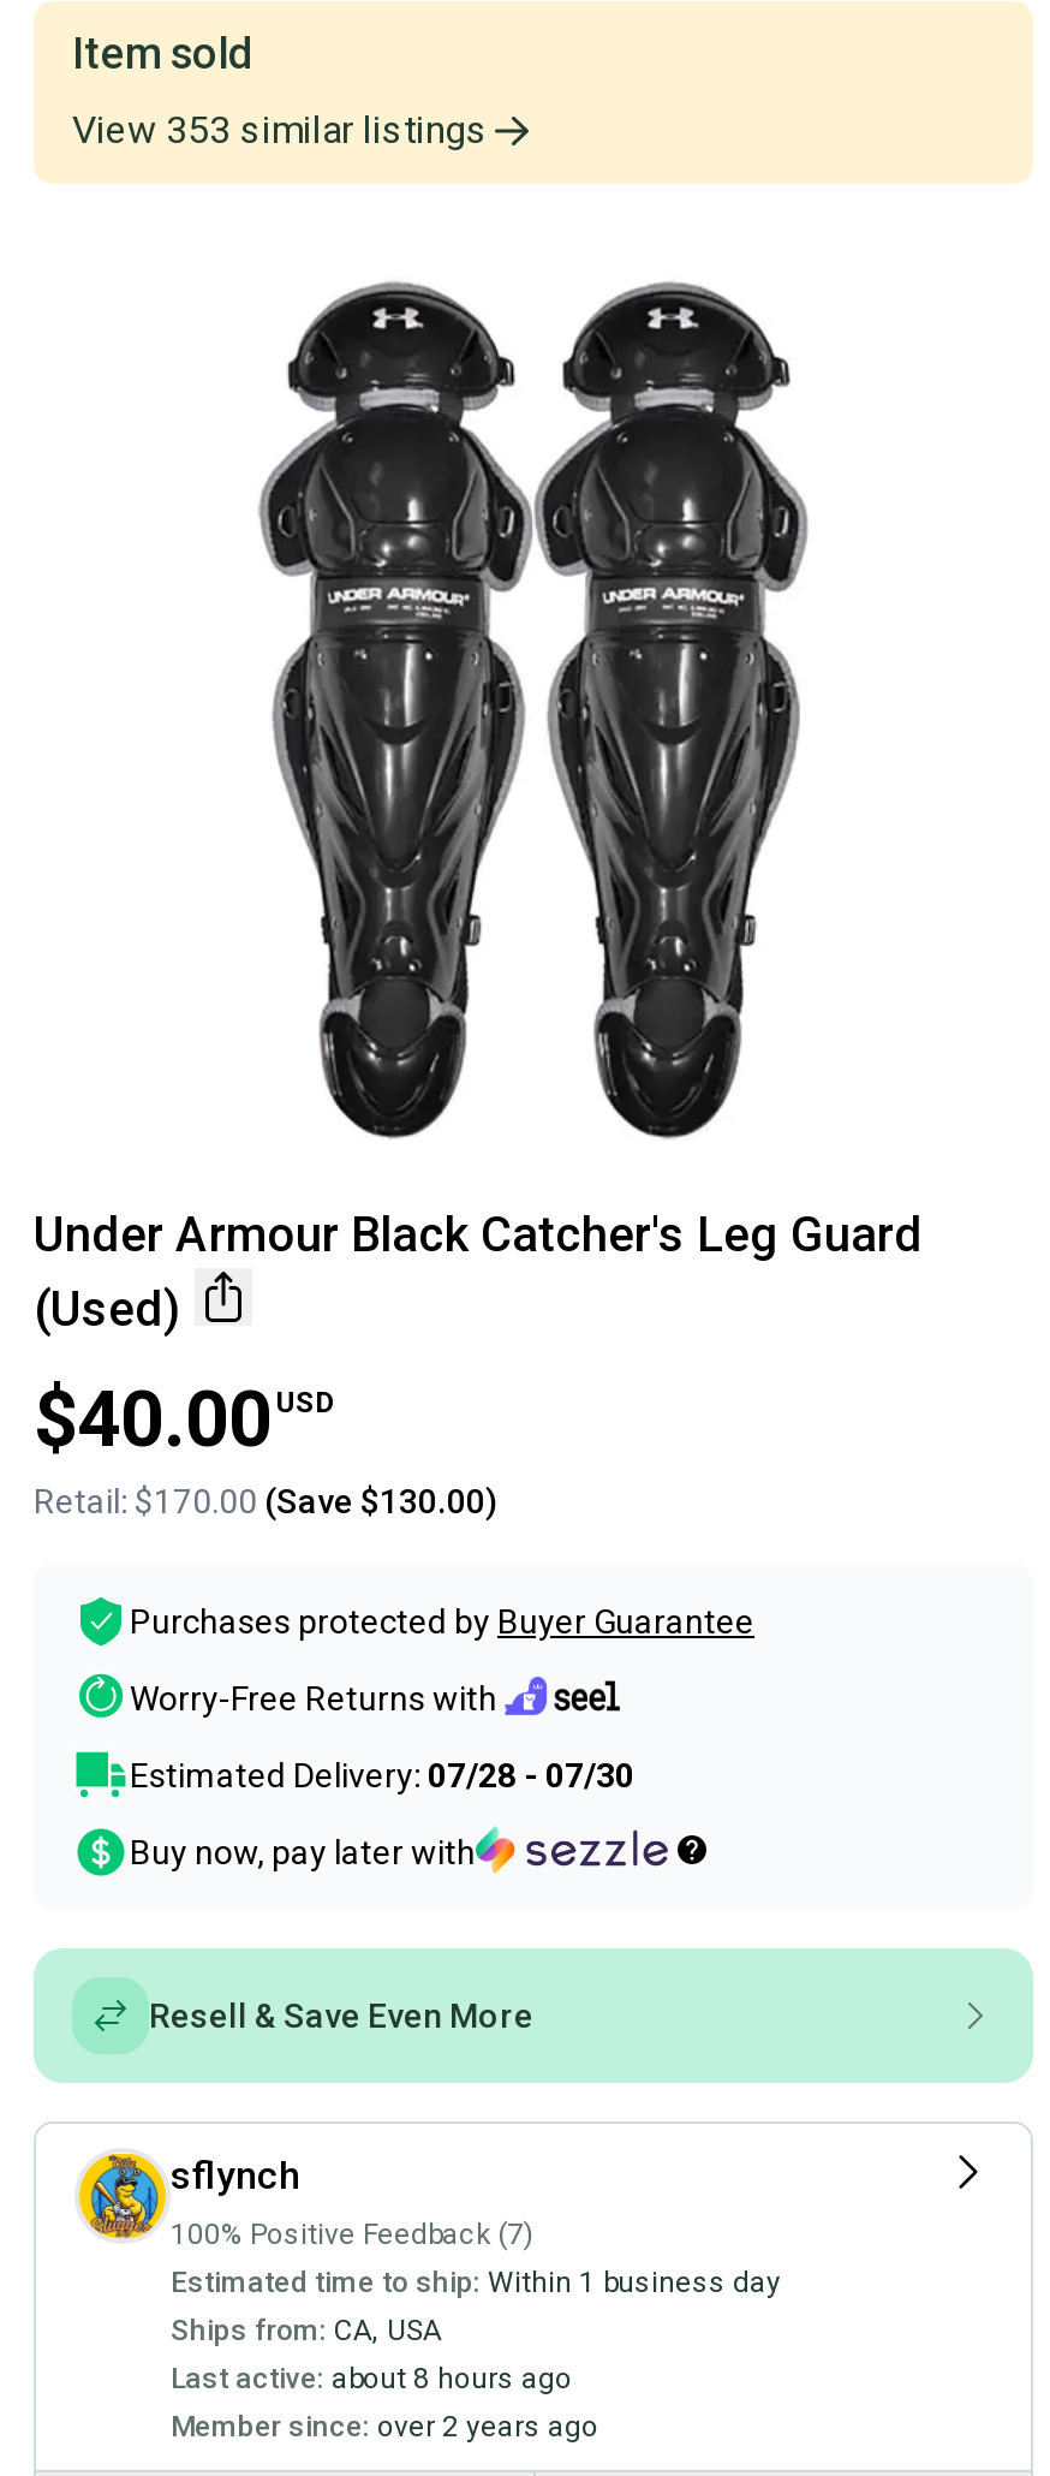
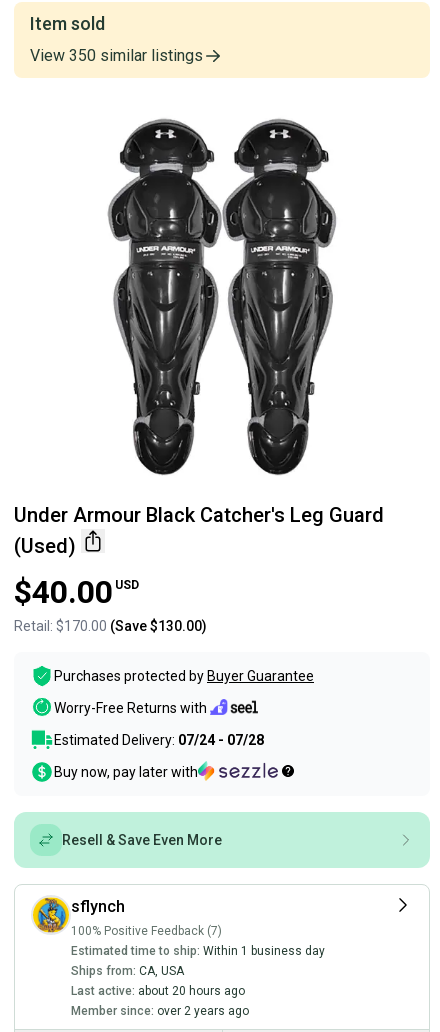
- View 353 similar listings
+ View 350 similar listings

- Estimated Delivery: 07/28 - 07/30
+ Estimated Delivery: 07/24 - 07/28

- Last active: about 8 hours ago
+ Last active: about 20 hours ago
